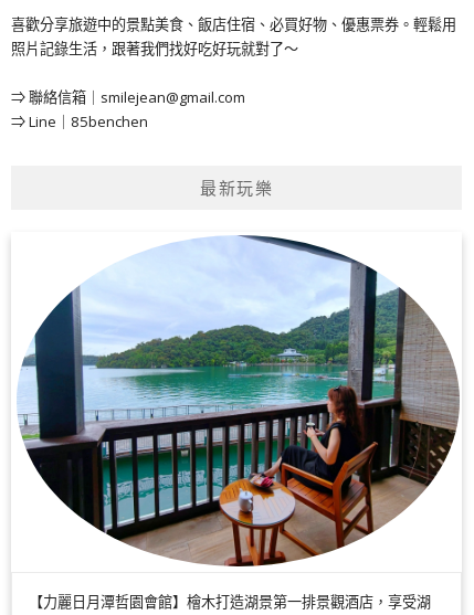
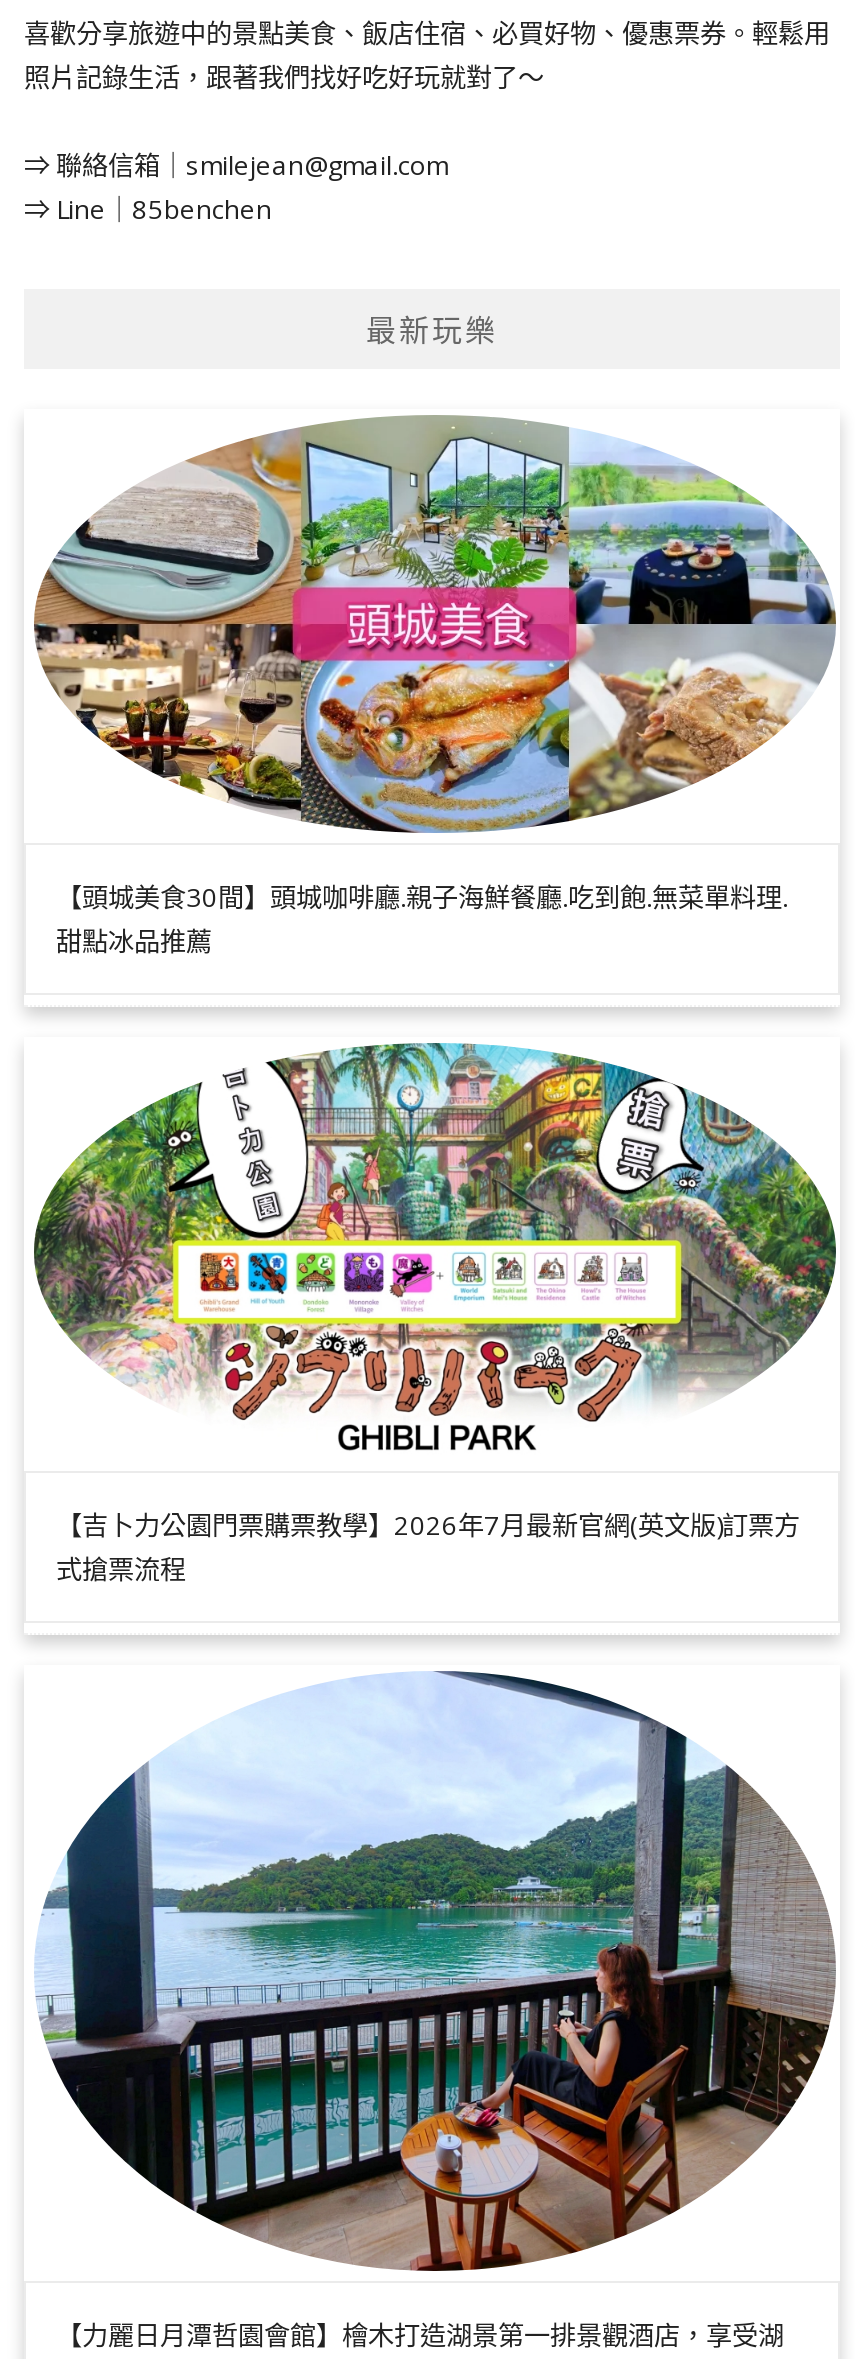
+ [image]
+ 【頭城美食30間】頭城咖啡廳.親子海鮮餐廳.吃到飽.無菜單料理.
+ 甜點冰品推薦

+ [image]
+ 【吉卜力公園門票購票教學】2026年7月最新官網(英文版)訂票方
+ 式搶票流程
